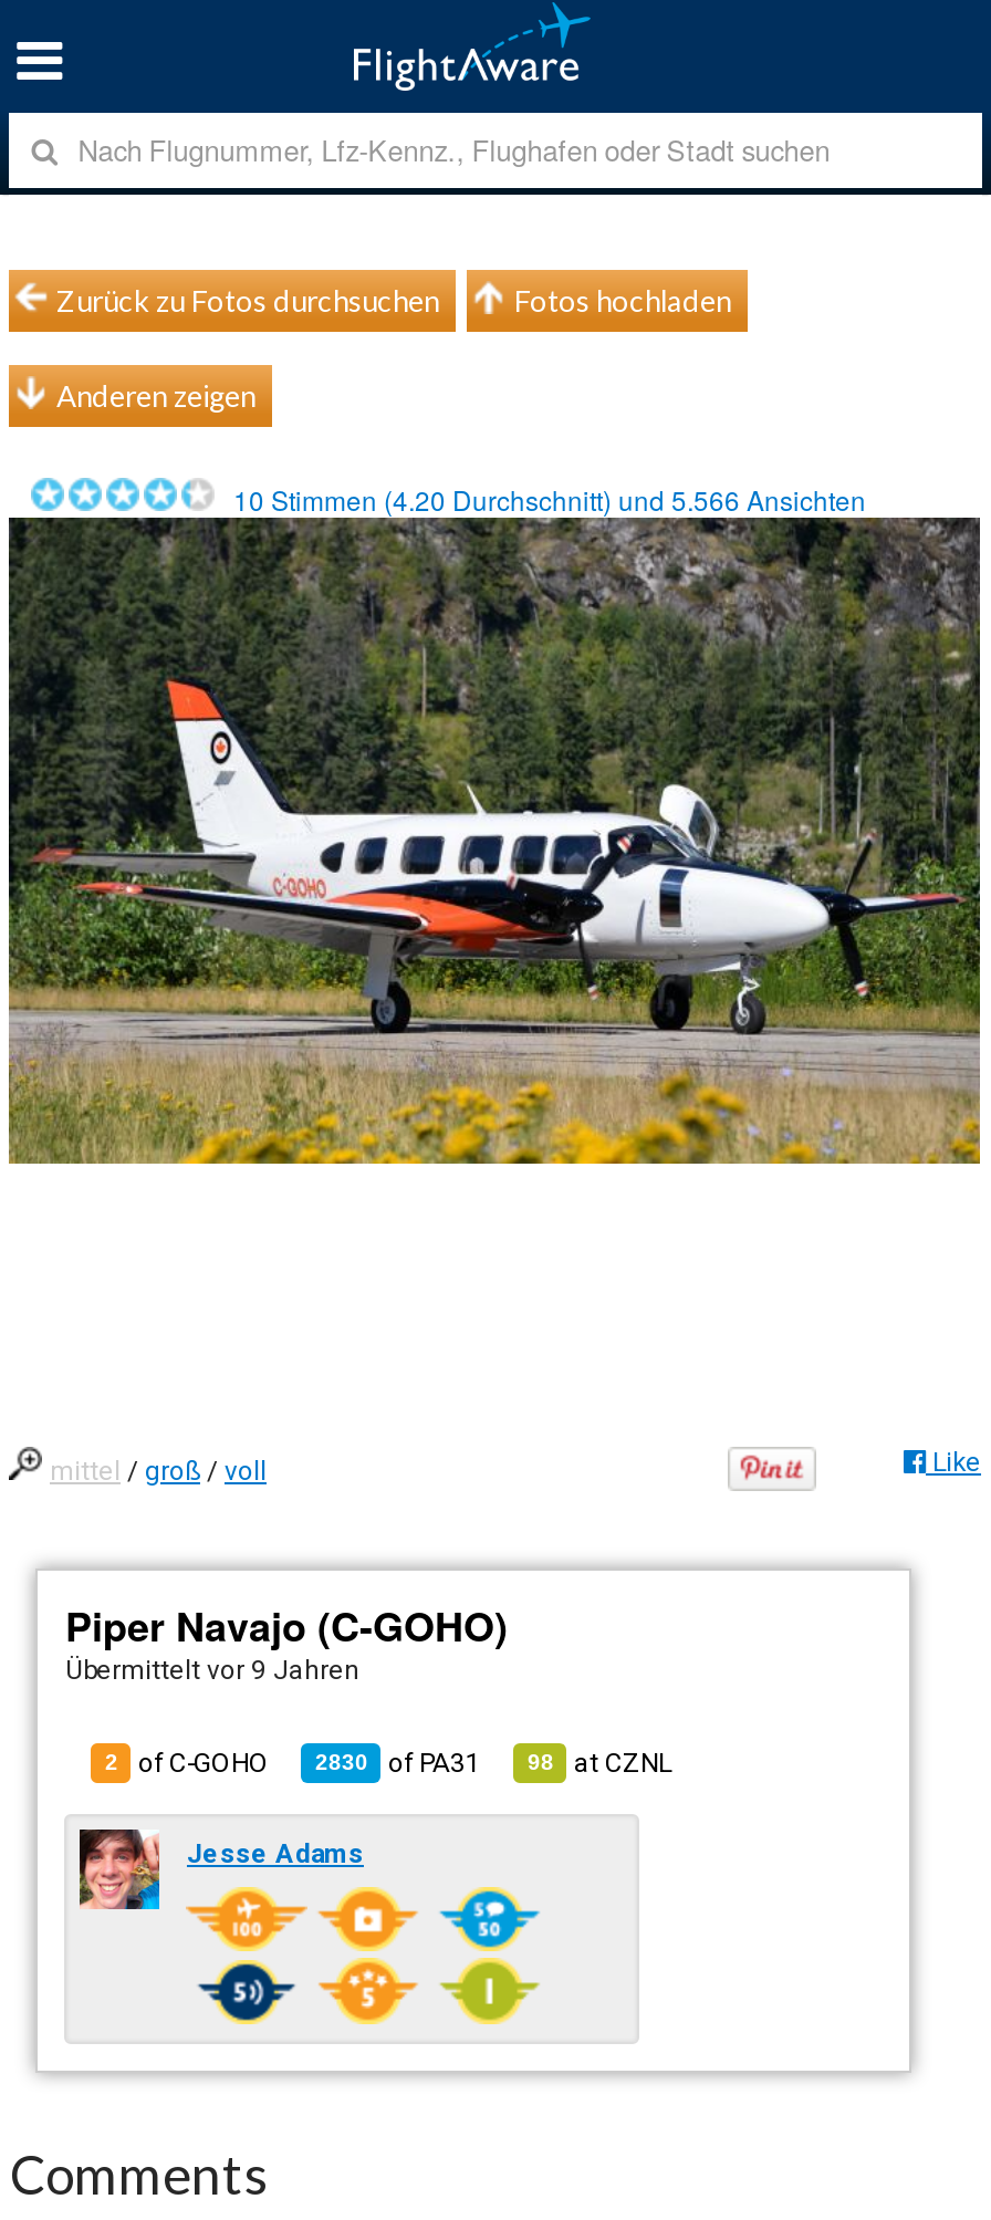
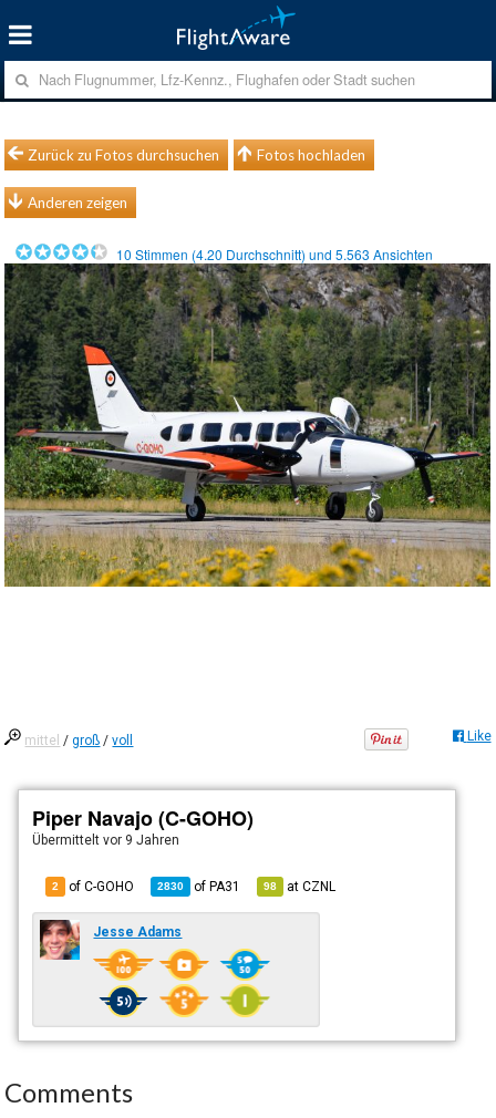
- 10 Stimmen (4.20 Durchschnitt) und 5.566 Ansichten
+ 10 Stimmen (4.20 Durchschnitt) und 5.563 Ansichten
